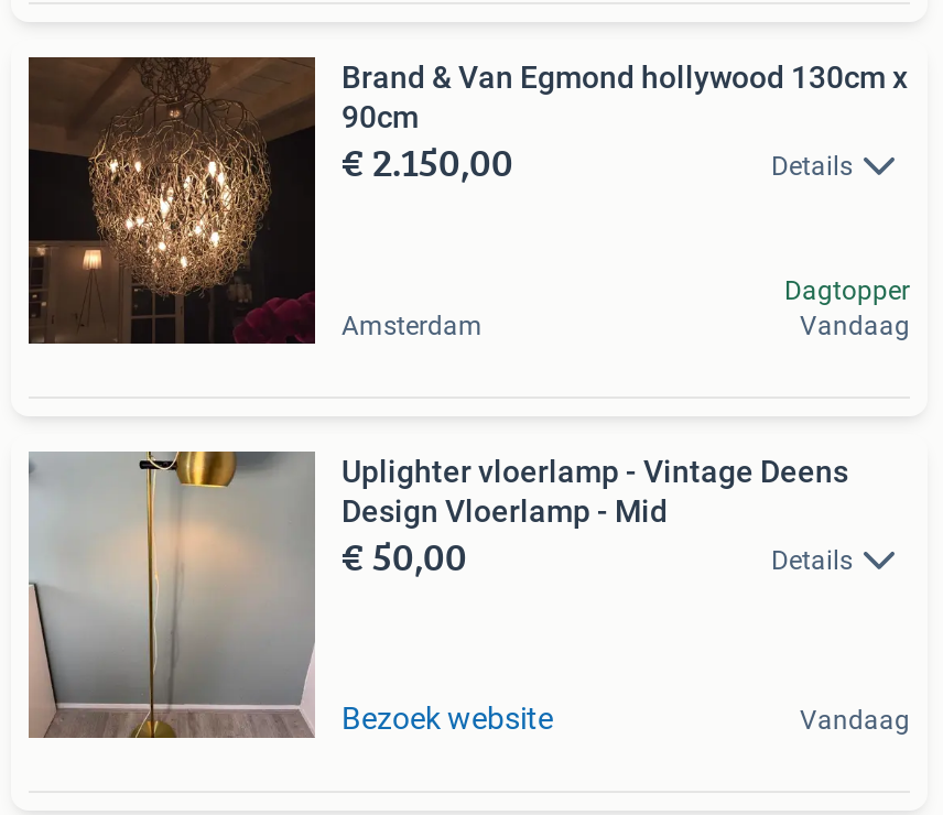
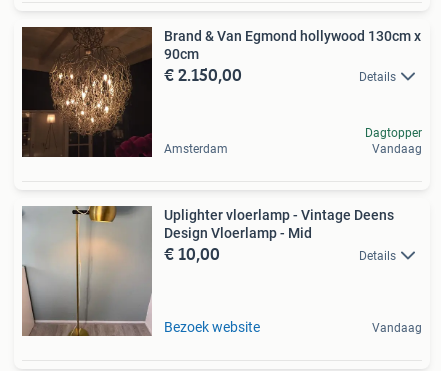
- € 50,00
+ € 10,00
